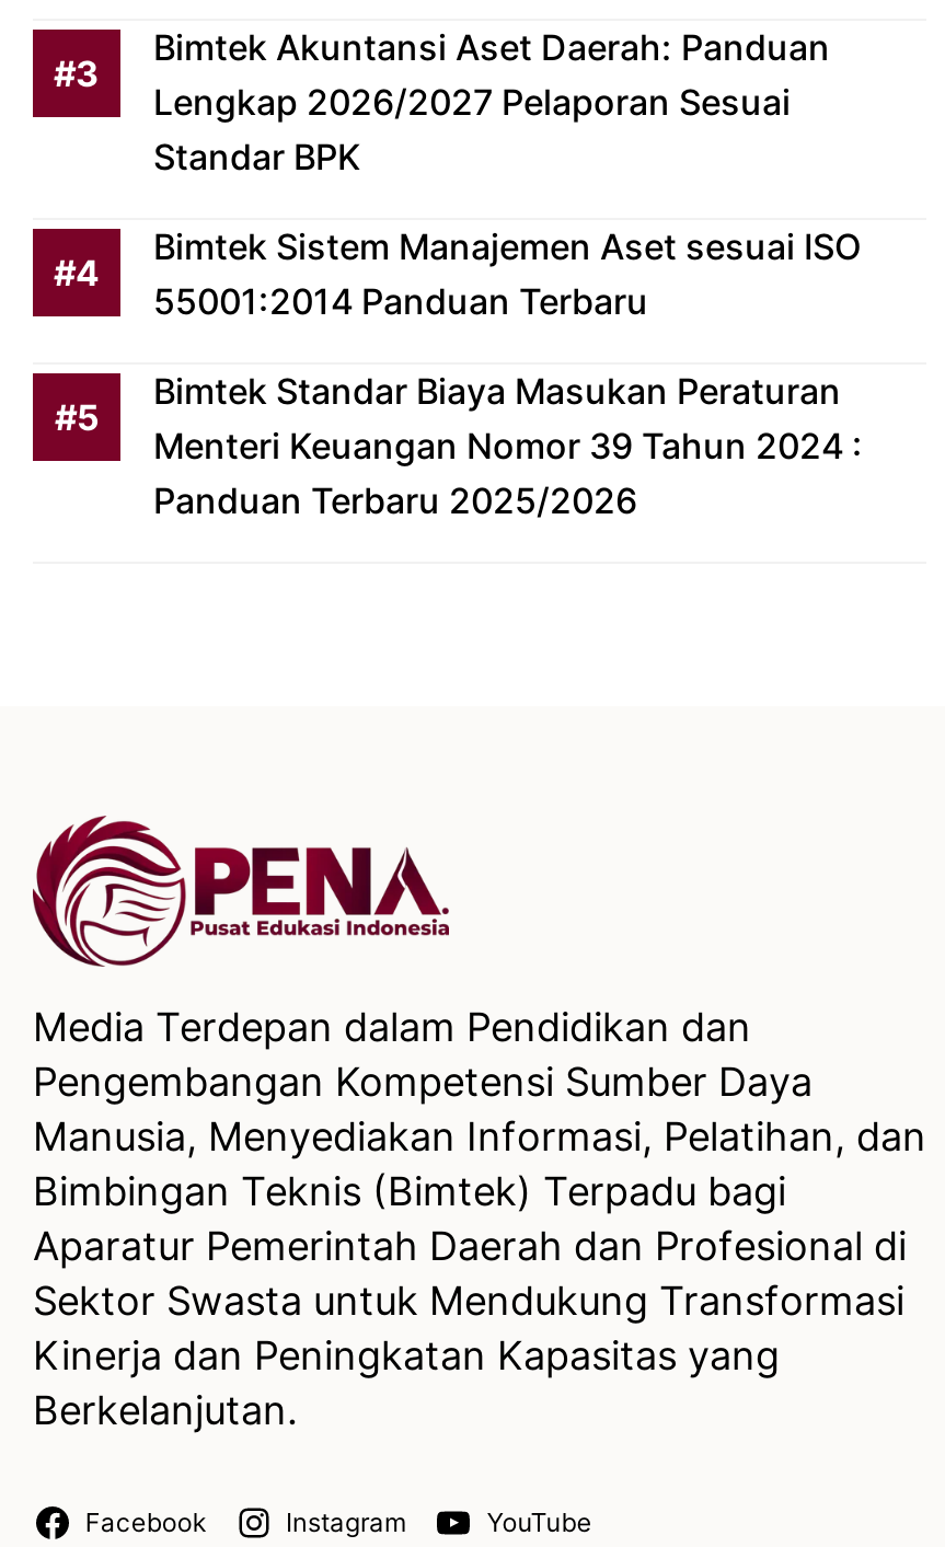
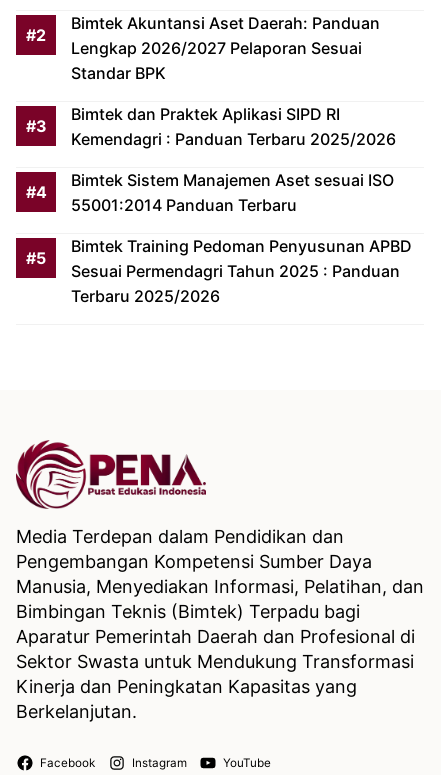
+ Bimtek dan Praktek Aplikasi SIPD RI
+ Kemendagri : Panduan Terbaru 2025/2026

- Bimtek Standar Biaya Masukan Peraturan
- Menteri Keuangan Nomor 39 Tahun 2024 :
- Panduan Terbaru 2025/2026
+ Bimtek Training Pedoman Penyusunan APBD
+ Sesuai Permendagri Tahun 2025 : Panduan
+ Terbaru 2025/2026
